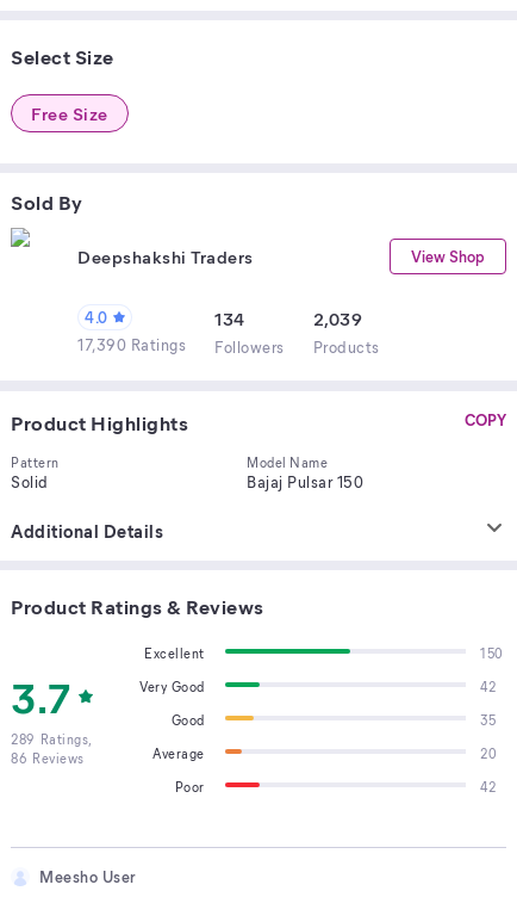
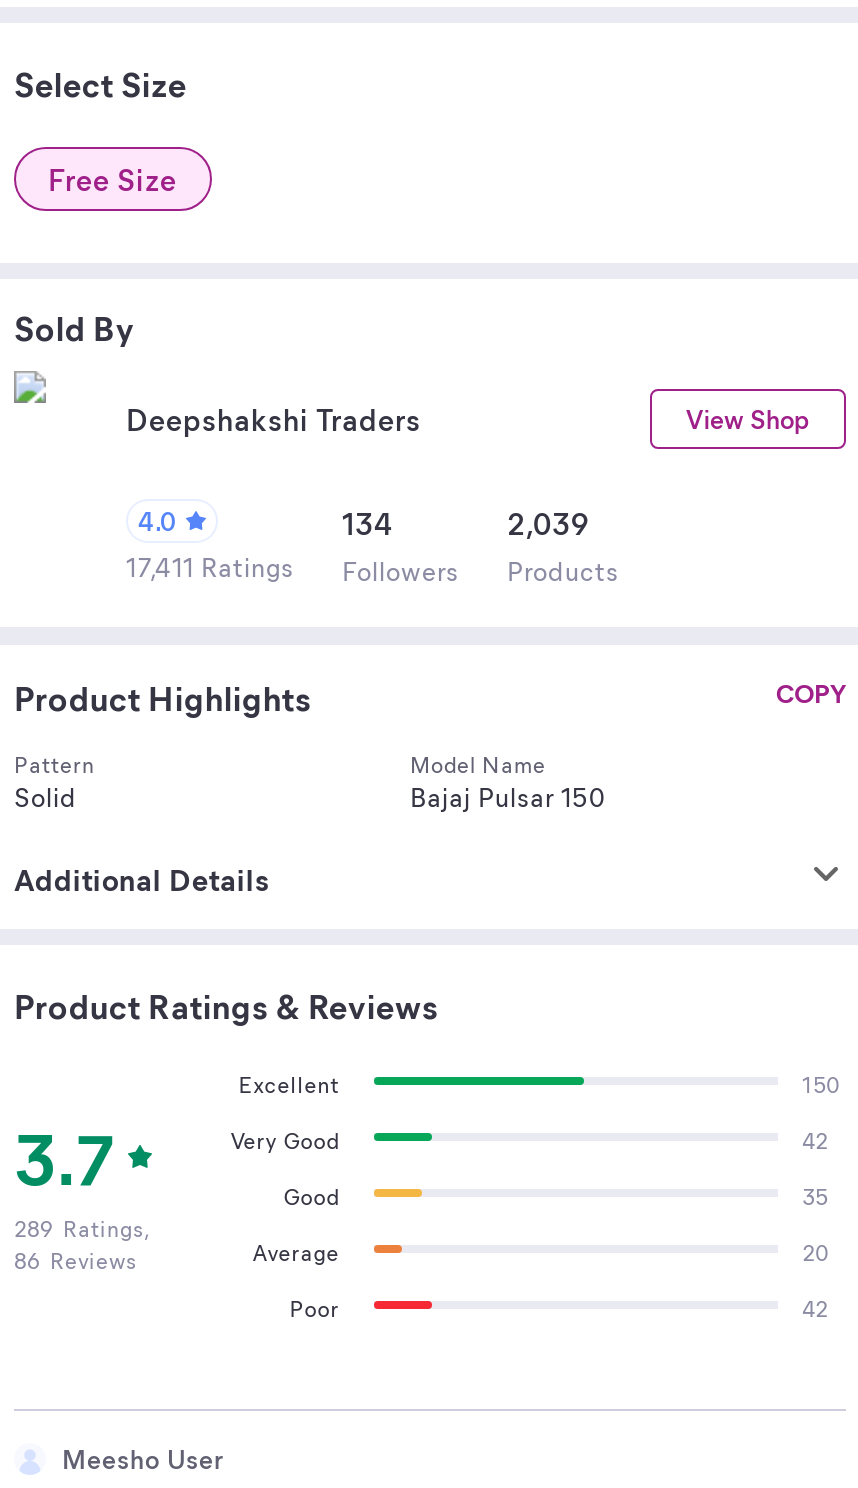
- 17,390 Ratings Followers Products
+ 17,411 Ratings Followers Products
